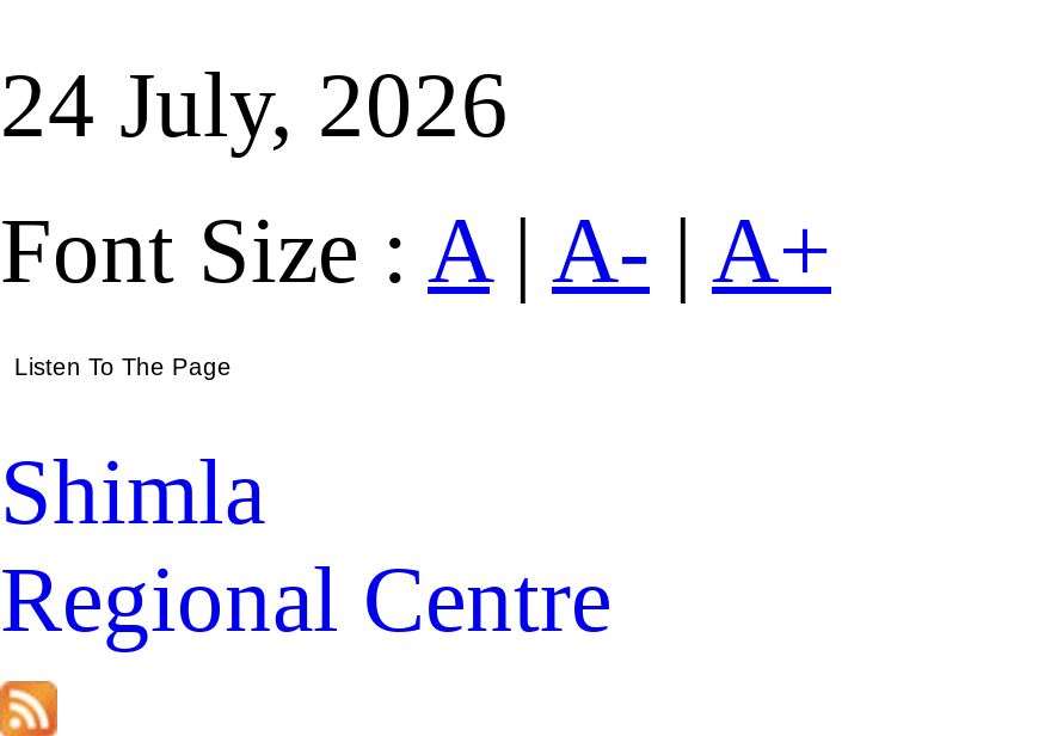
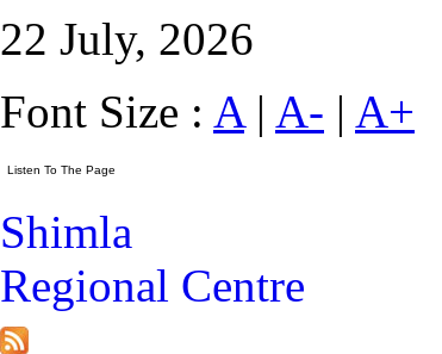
- 24 July, 2026
+ 22 July, 2026
